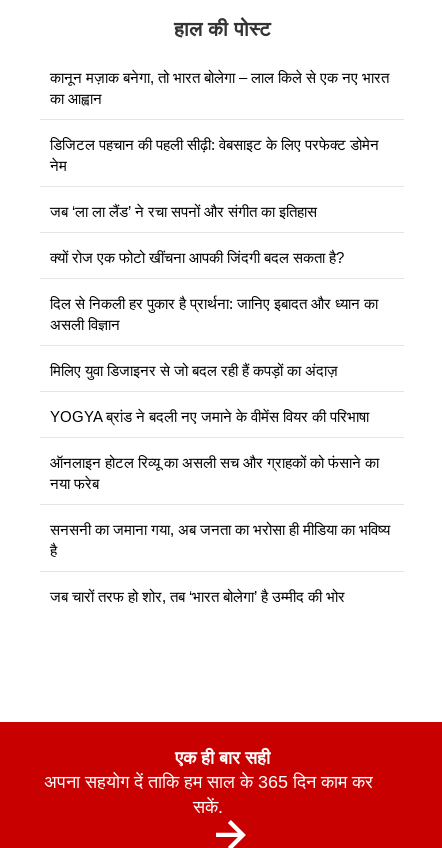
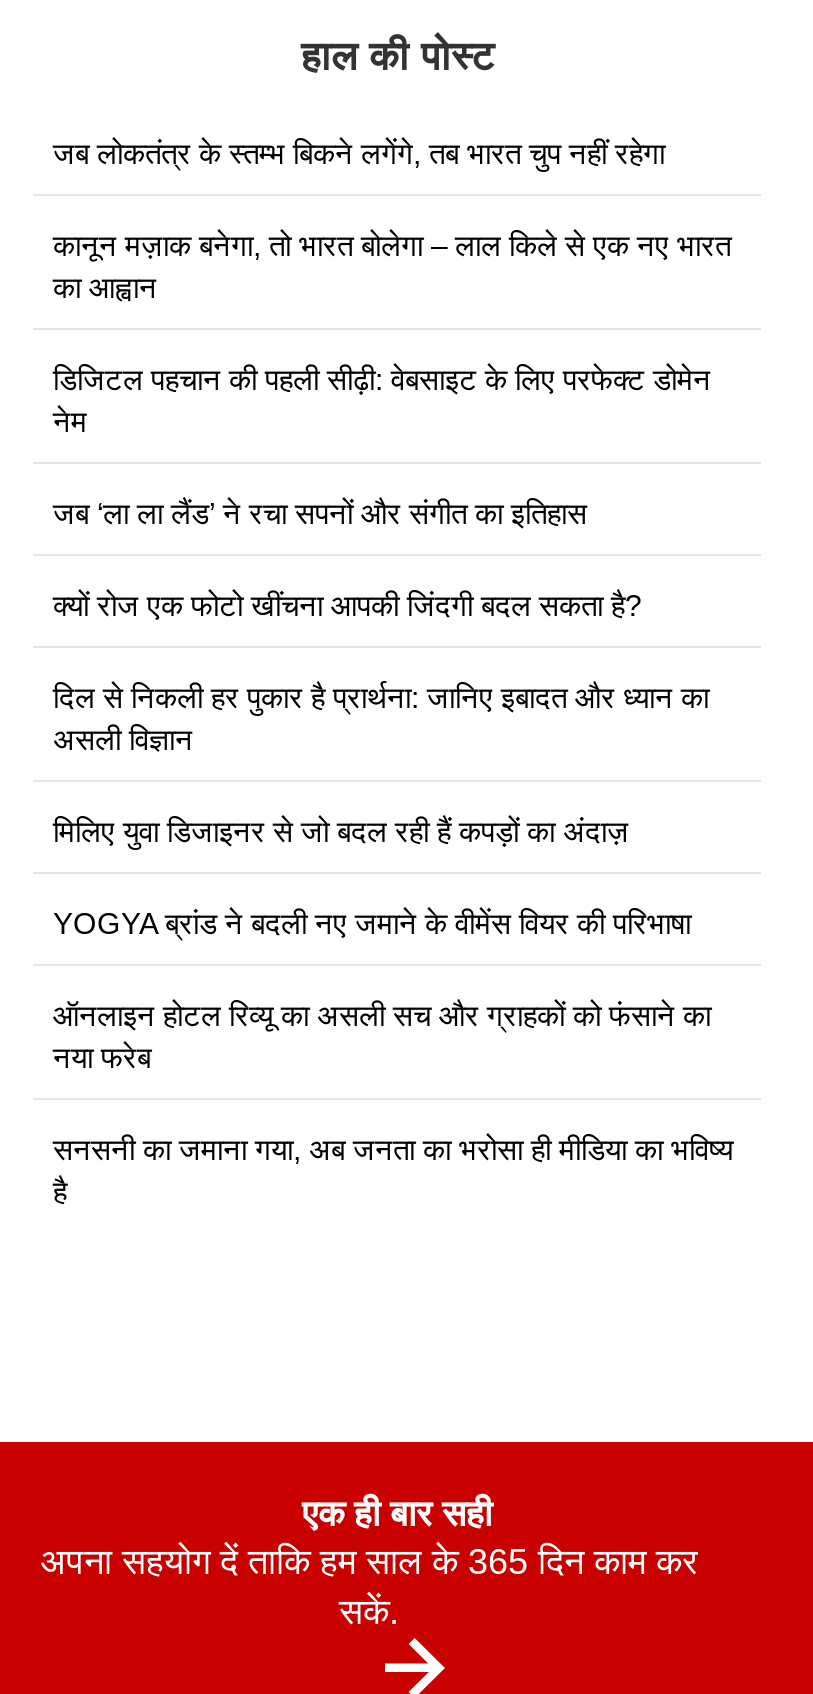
+ जब लोकतंत्र के स्तम्भ बिकने लगेंगे, तब भारत चुप नहीं रहेगा

moved down: कानून मज़ाक बनेगा, तो भारत बोलेगा – लाल किले से एक नए भारत | का आह्वान | डिजिटल पहचान की पहली सीढ़ी: वेबसाइट के लिए परफेक्ट डोमेन | ... | सनसनी का जमाना गया, अब जनता का भरोसा ही मीडिया का भविष्य | है

- जब चारों तरफ हो शोर, तब ‘भारत बोलेगा’ है उम्मीद की भोर
